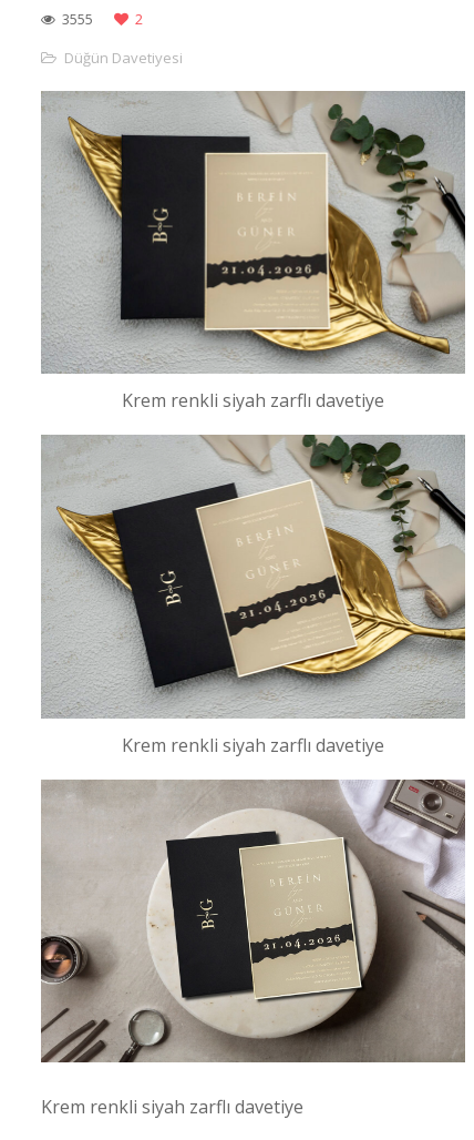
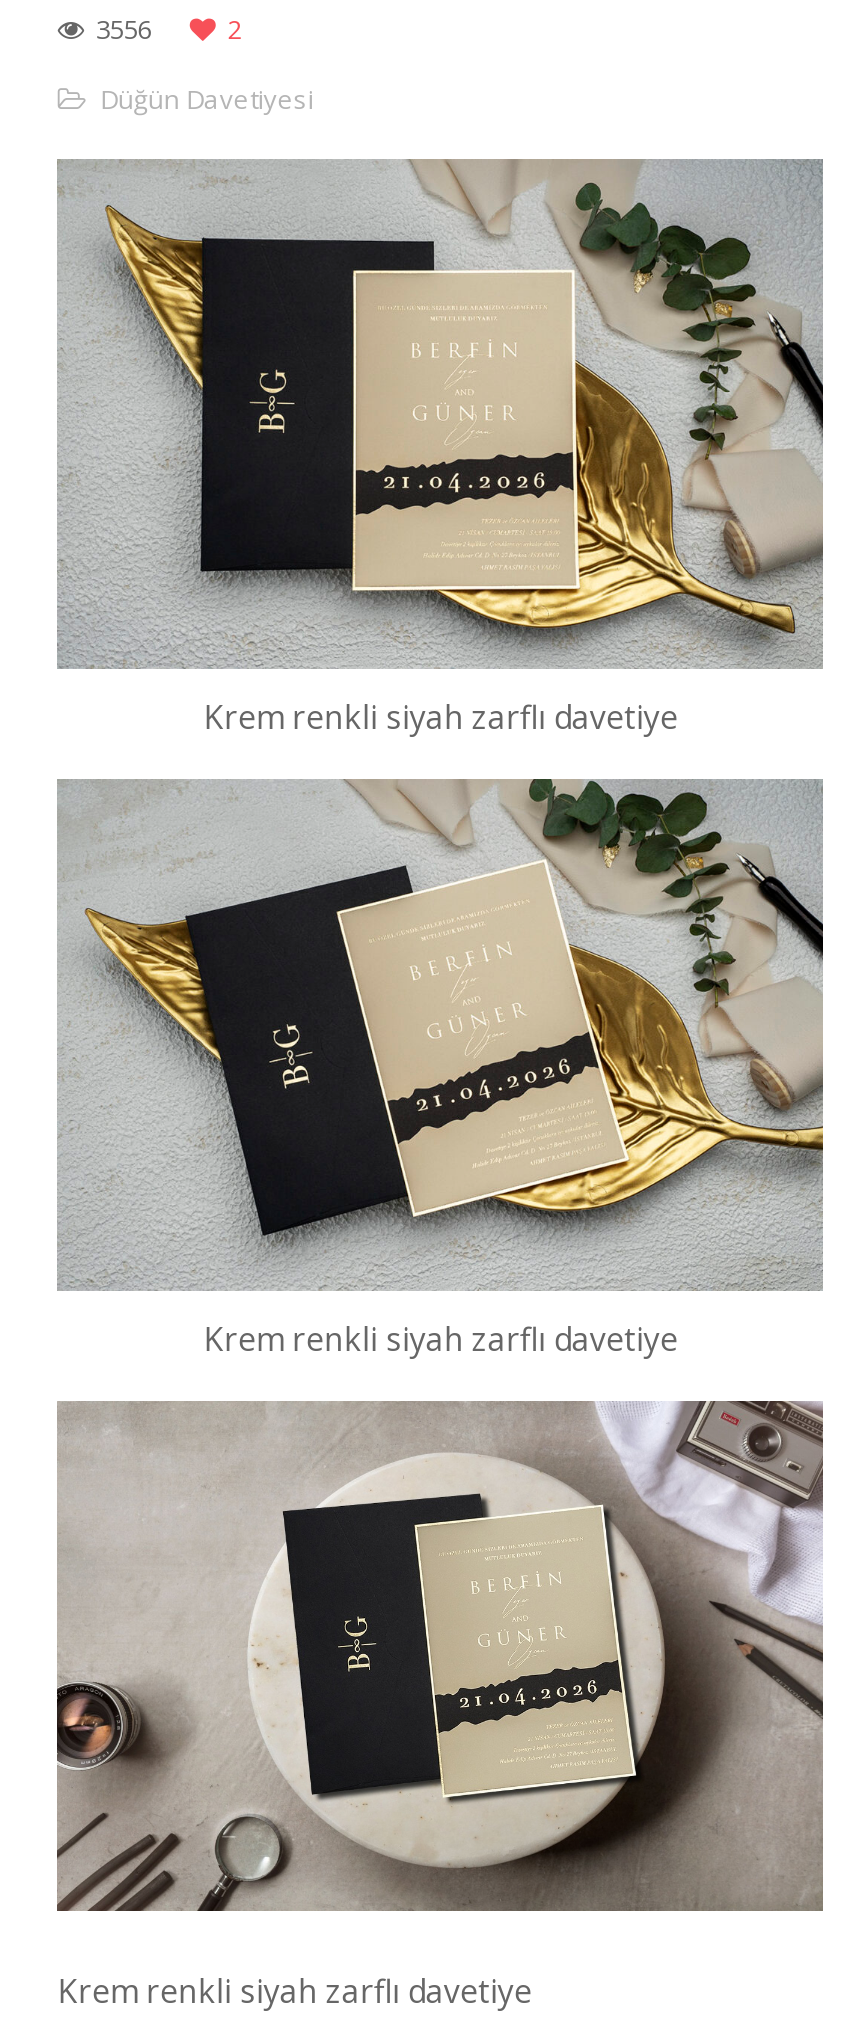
- 3555
+ 3556
